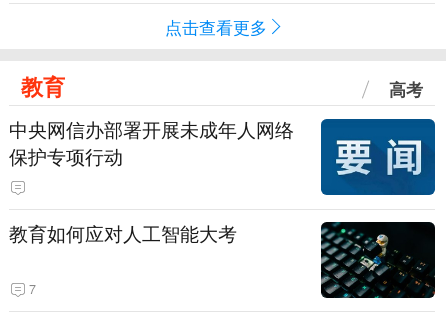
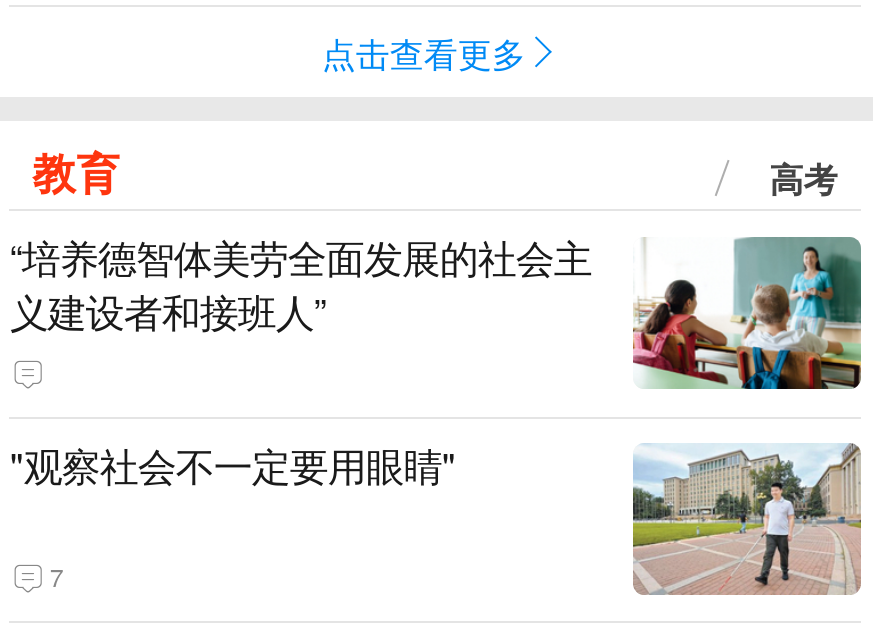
- [image]
- 中央网信办部署开展未成年人网络
- 保护专项行动
+ [image]
+ “培养德智体美劳全面发展的社会主
+ 义建设者和接班人”

- 教育如何应对人工智能大考
+ "观察社会不一定要用眼睛"

- [image]
+ [image]
